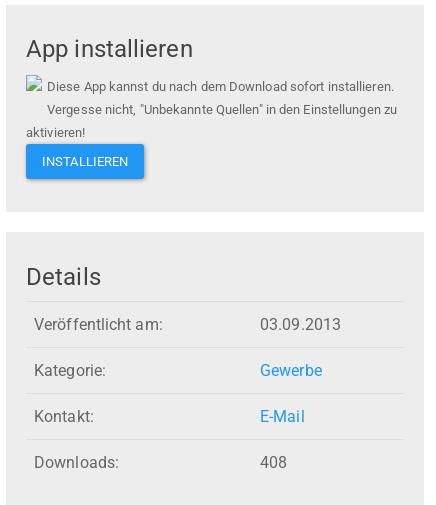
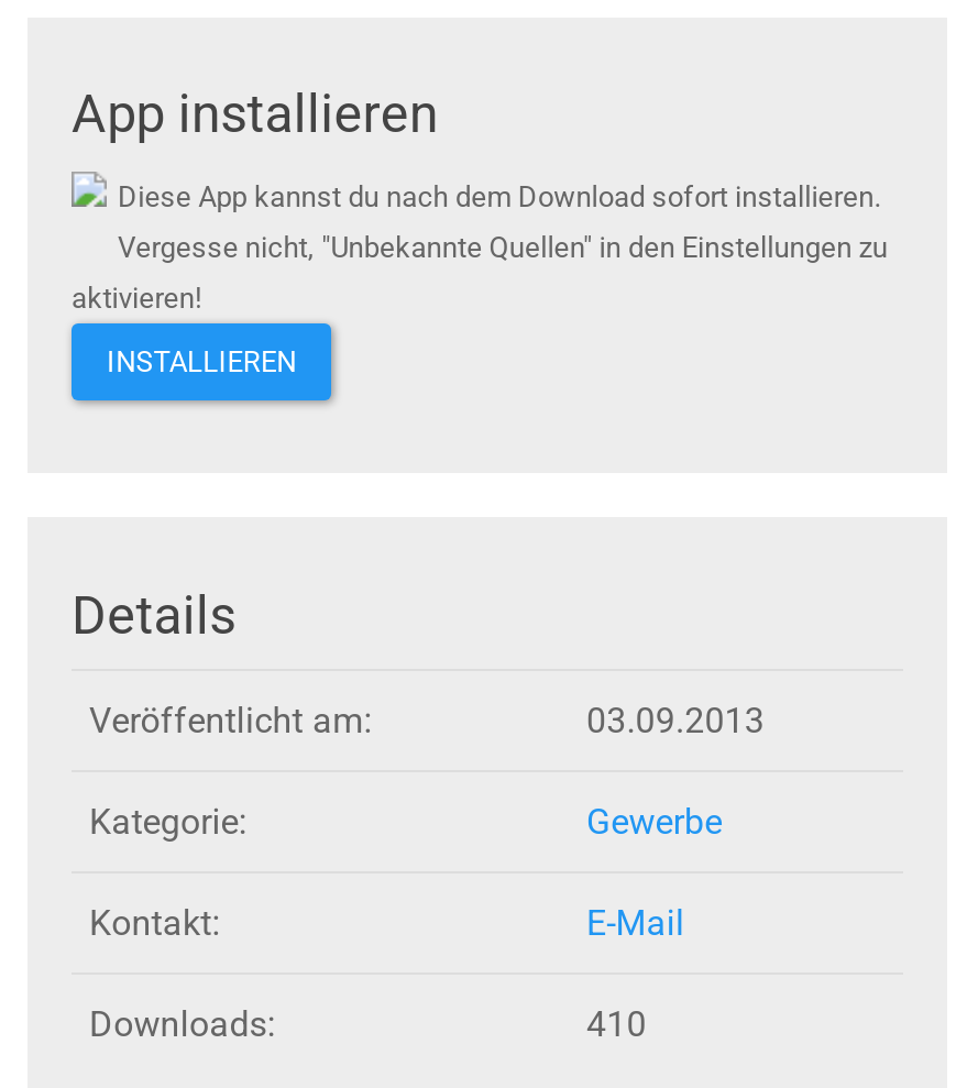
- 408
+ 410
